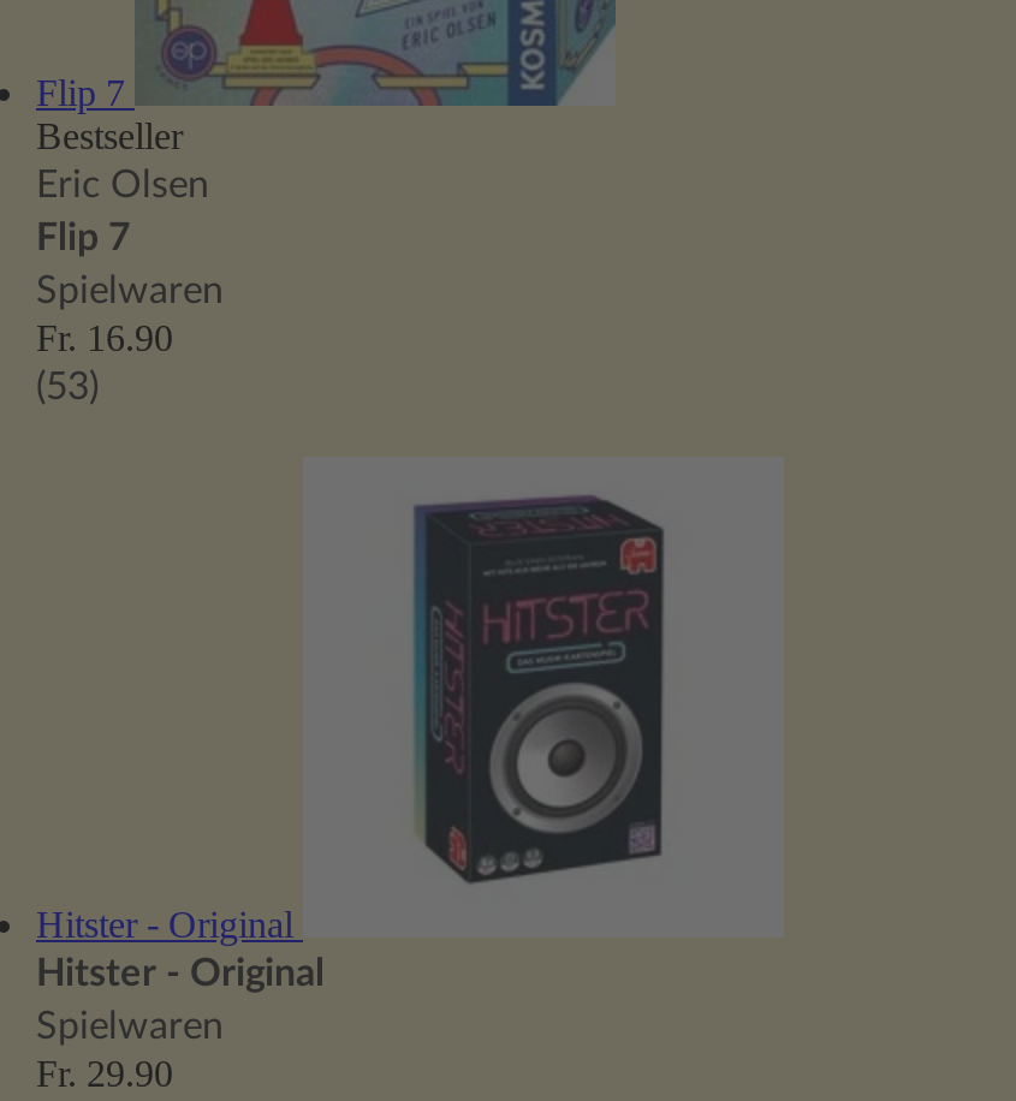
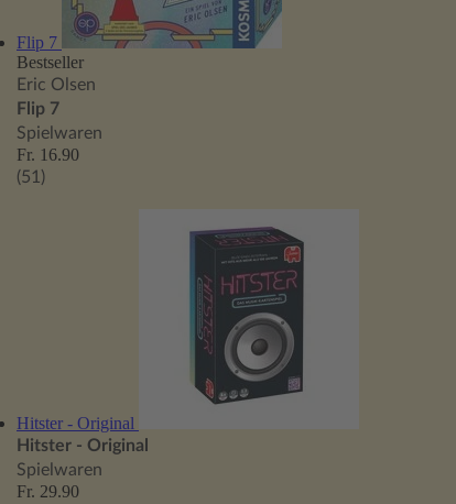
- (53)
+ (51)
